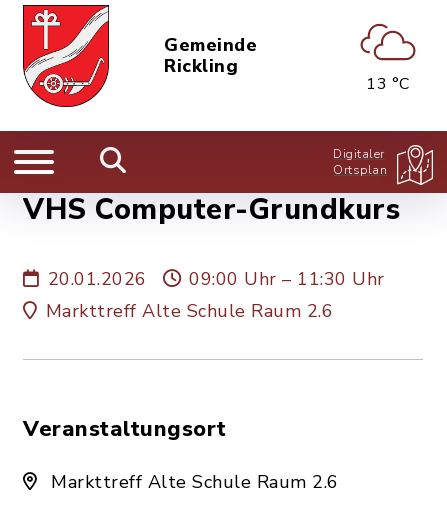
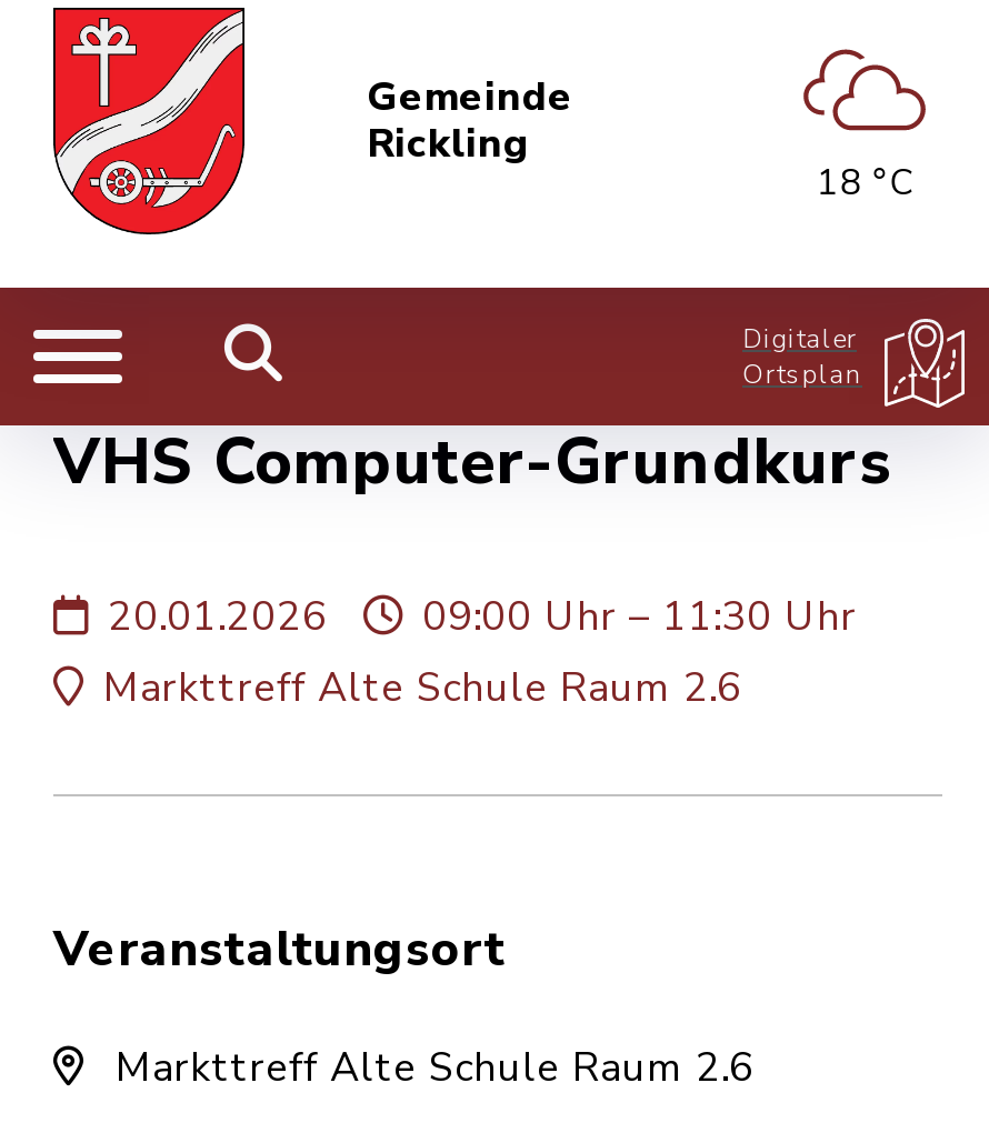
- 13 °C
+ 18 °C
